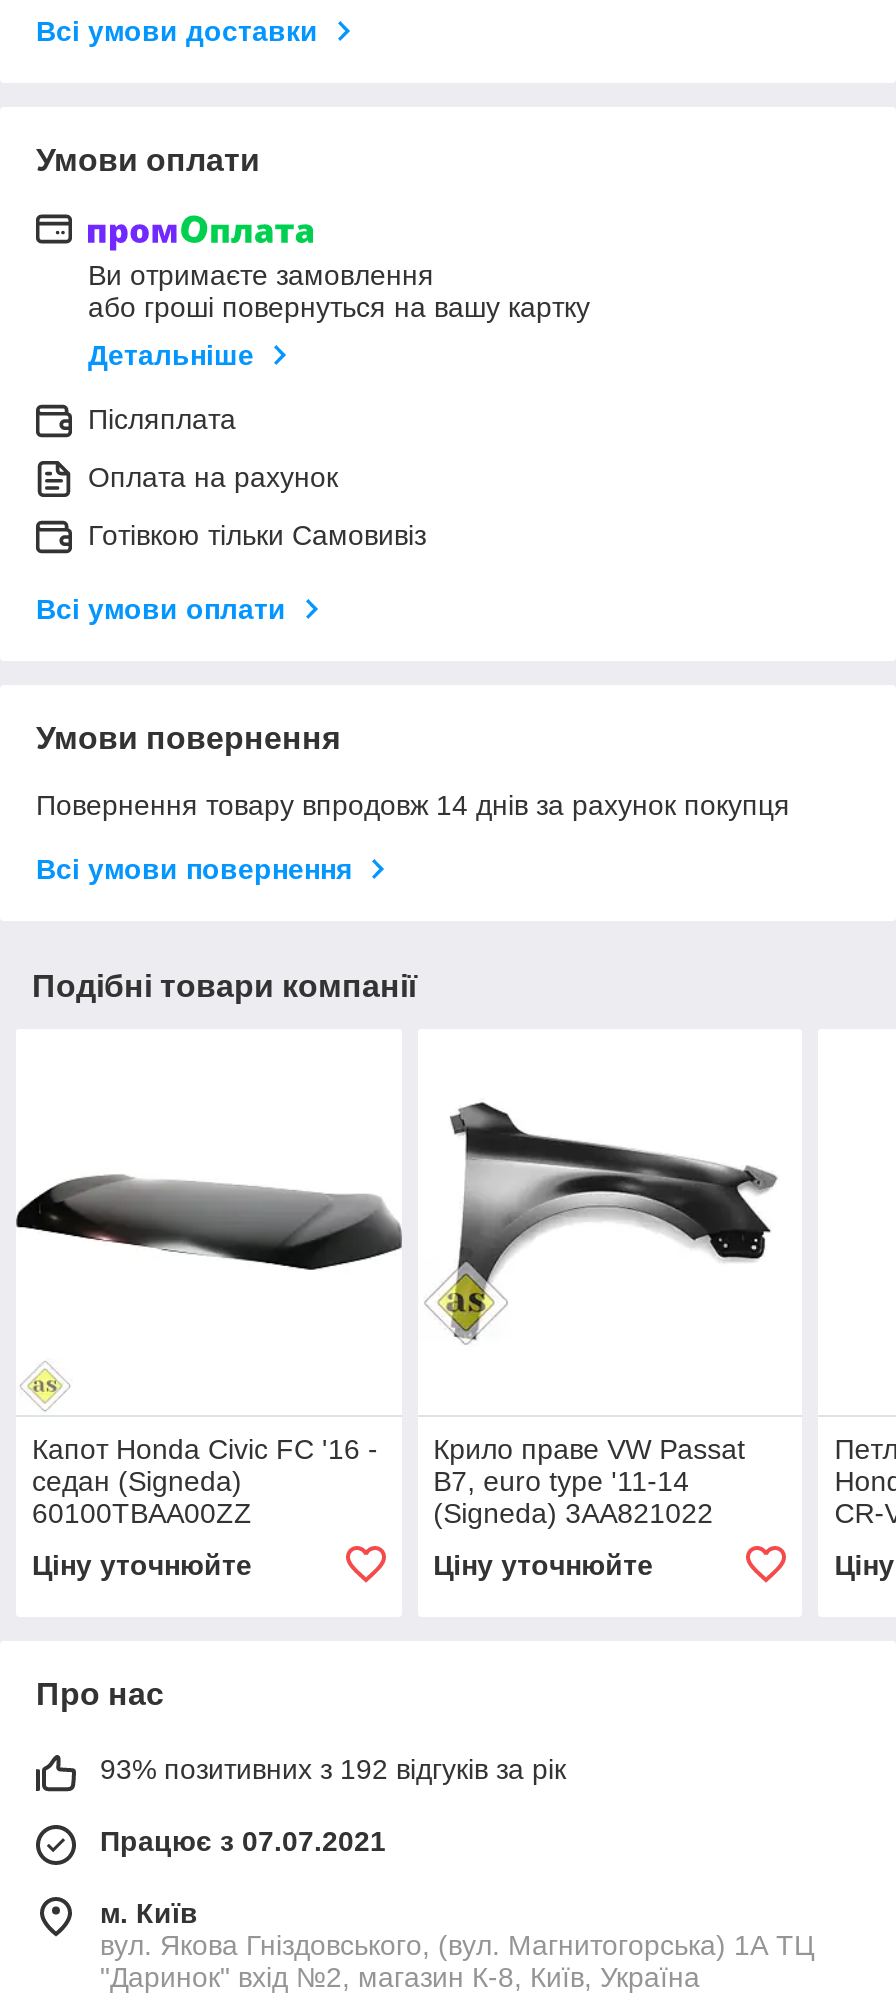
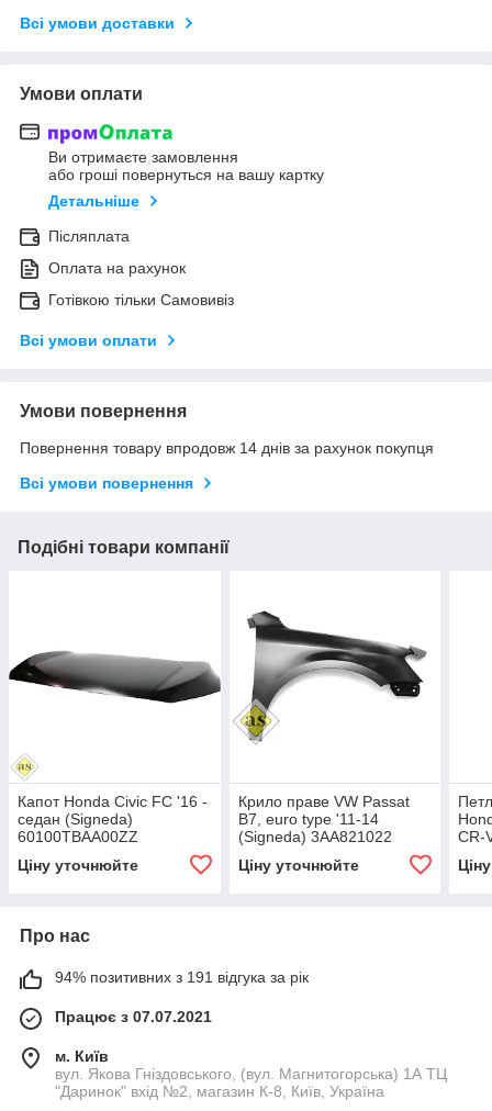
- 93% позитивних з 192 відгуків за рік
+ 94% позитивних з 191 відгука за рік
